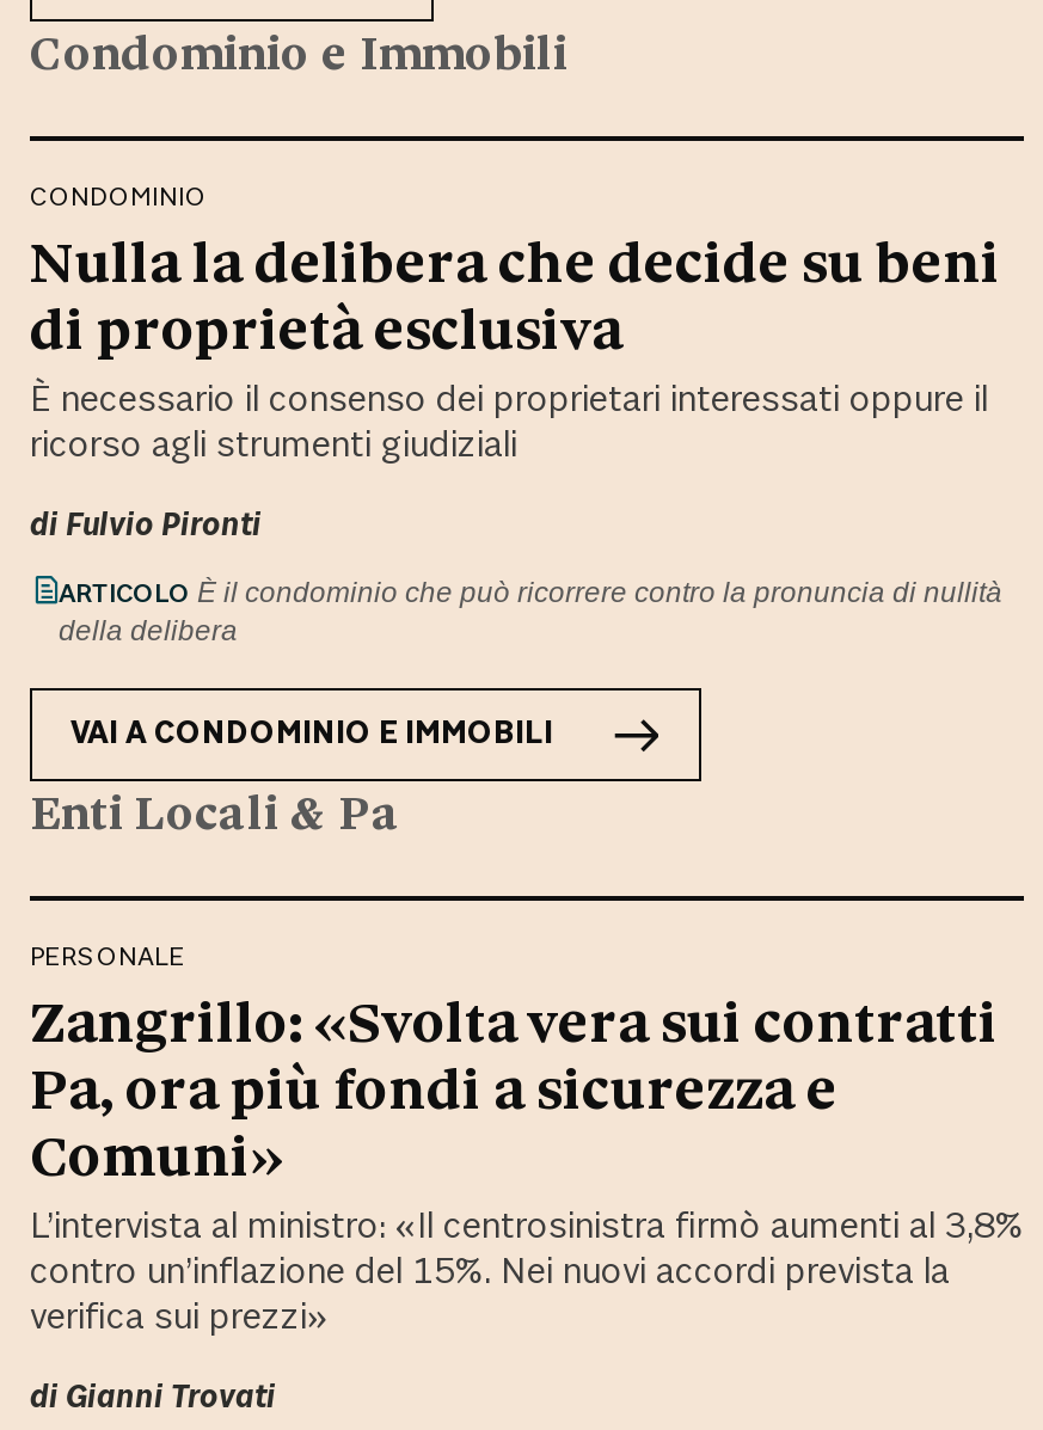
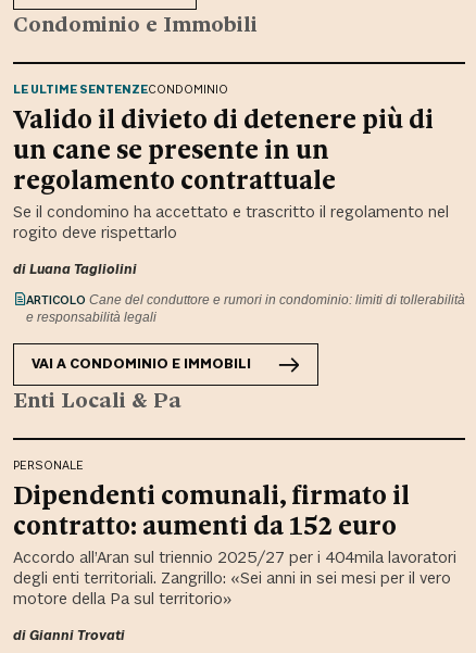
- CONDOMINIO
- Nulla la delibera che decide su beni
- di proprietà esclusiva
- È necessario il consenso dei proprietari interessati oppure il
- ricorso agli strumenti giudiziali
+ LE ULTIME SENTENZECONDOMINIO
+ Valido il divieto di detenere più di
+ un cane se presente in un
+ regolamento contrattuale
+ Se il condomino ha accettato e trascritto il regolamento nel
+ rogito deve rispettarlo

- di Fulvio Pironti
+ di Luana Tagliolini

- ARTICOLO È il condominio che può ricorrere contro la pronuncia di nullità
- della delibera
+ ARTICOLO Cane del conduttore e rumori in condominio: limiti di tollerabilità
+ e responsabilità legali

moved down: VAI A CONDOMINIO E IMMOBILI | Enti Locali & Pa | PERSONALE

- Zangrillo: «Svolta vera sui contratti
- Pa, ora più fondi a sicurezza e
- Comuni»
- L’intervista al ministro: «Il centrosinistra firmò aumenti al 3,8%
- contro un’inflazione del 15%. Nei nuovi accordi prevista la
- verifica sui prezzi»
+ Dipendenti comunali, firmato il
+ contratto: aumenti da 152 euro
+ Accordo all’Aran sul triennio 2025/27 per i 404mila lavoratori
+ degli enti territoriali. Zangrillo: «Sei anni in sei mesi per il vero
+ motore della Pa sul territorio»
